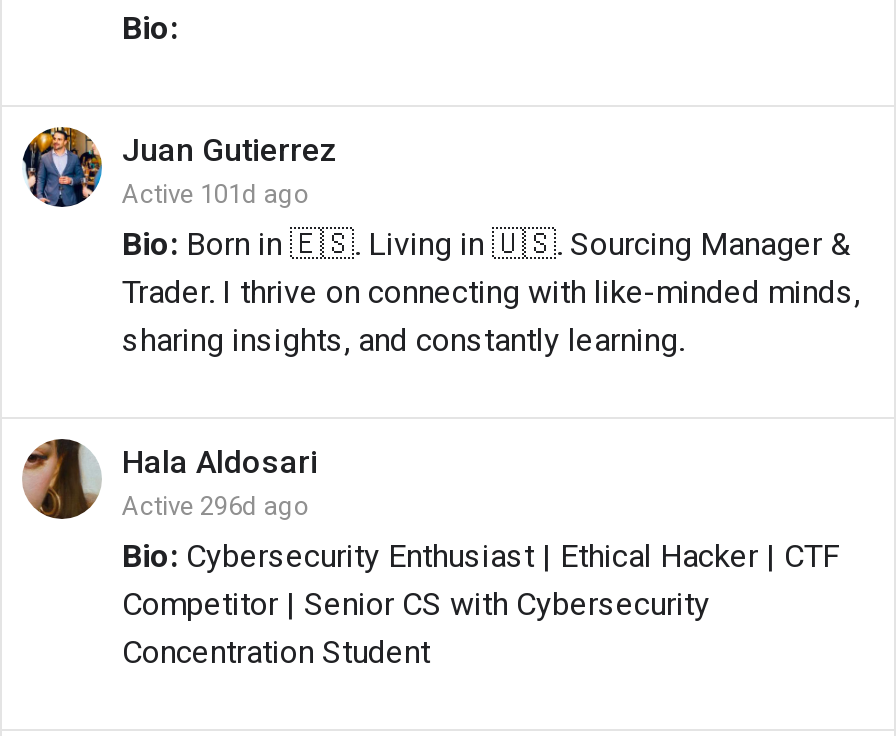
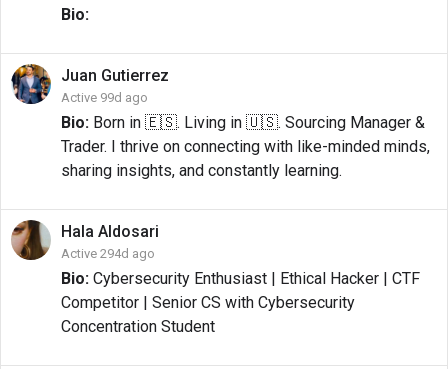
- Active 101d ago
+ Active 99d ago

- Active 296d ago
+ Active 294d ago
